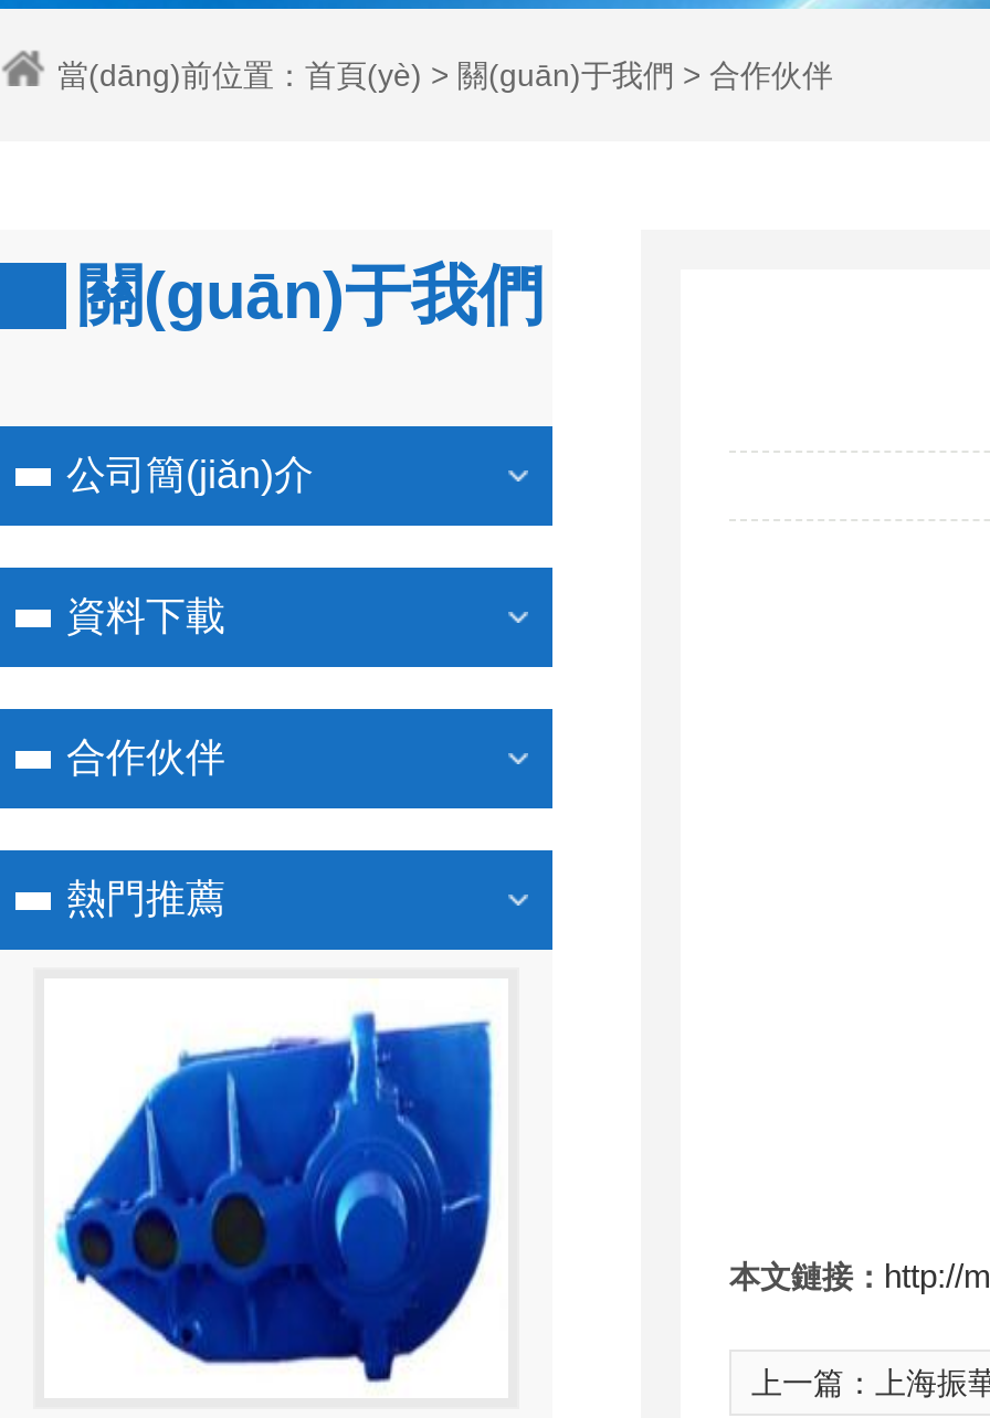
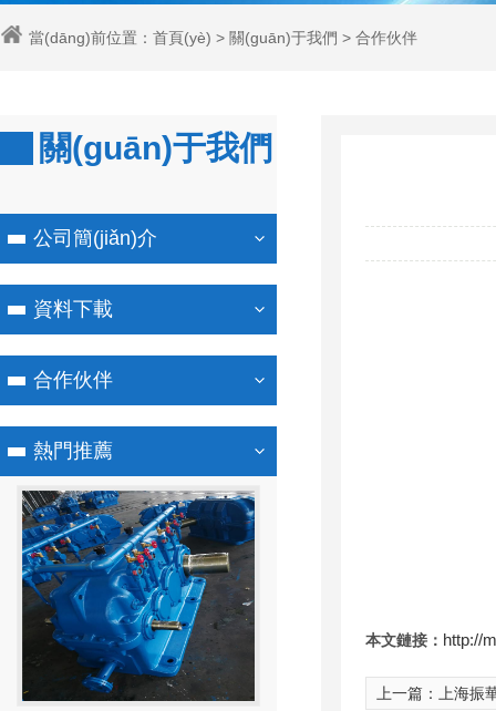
- [image]
+ [image]
